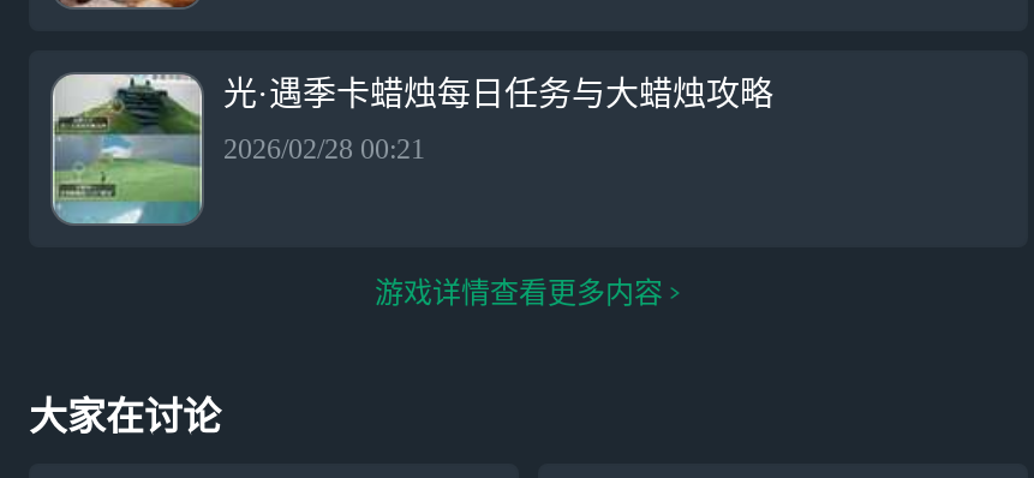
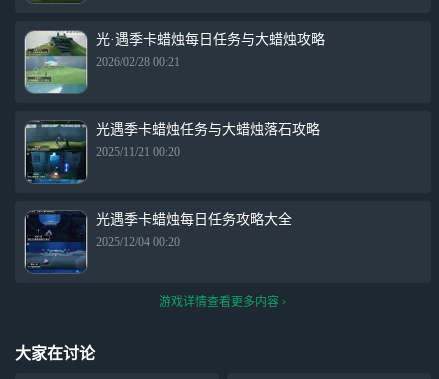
+ [image]
+ 光遇季卡蜡烛任务与大蜡烛落石攻略
+ 2025/11/21 00:20

+ [image]
+ 光遇季卡蜡烛每日任务攻略大全
+ 2025/12/04 00:20
